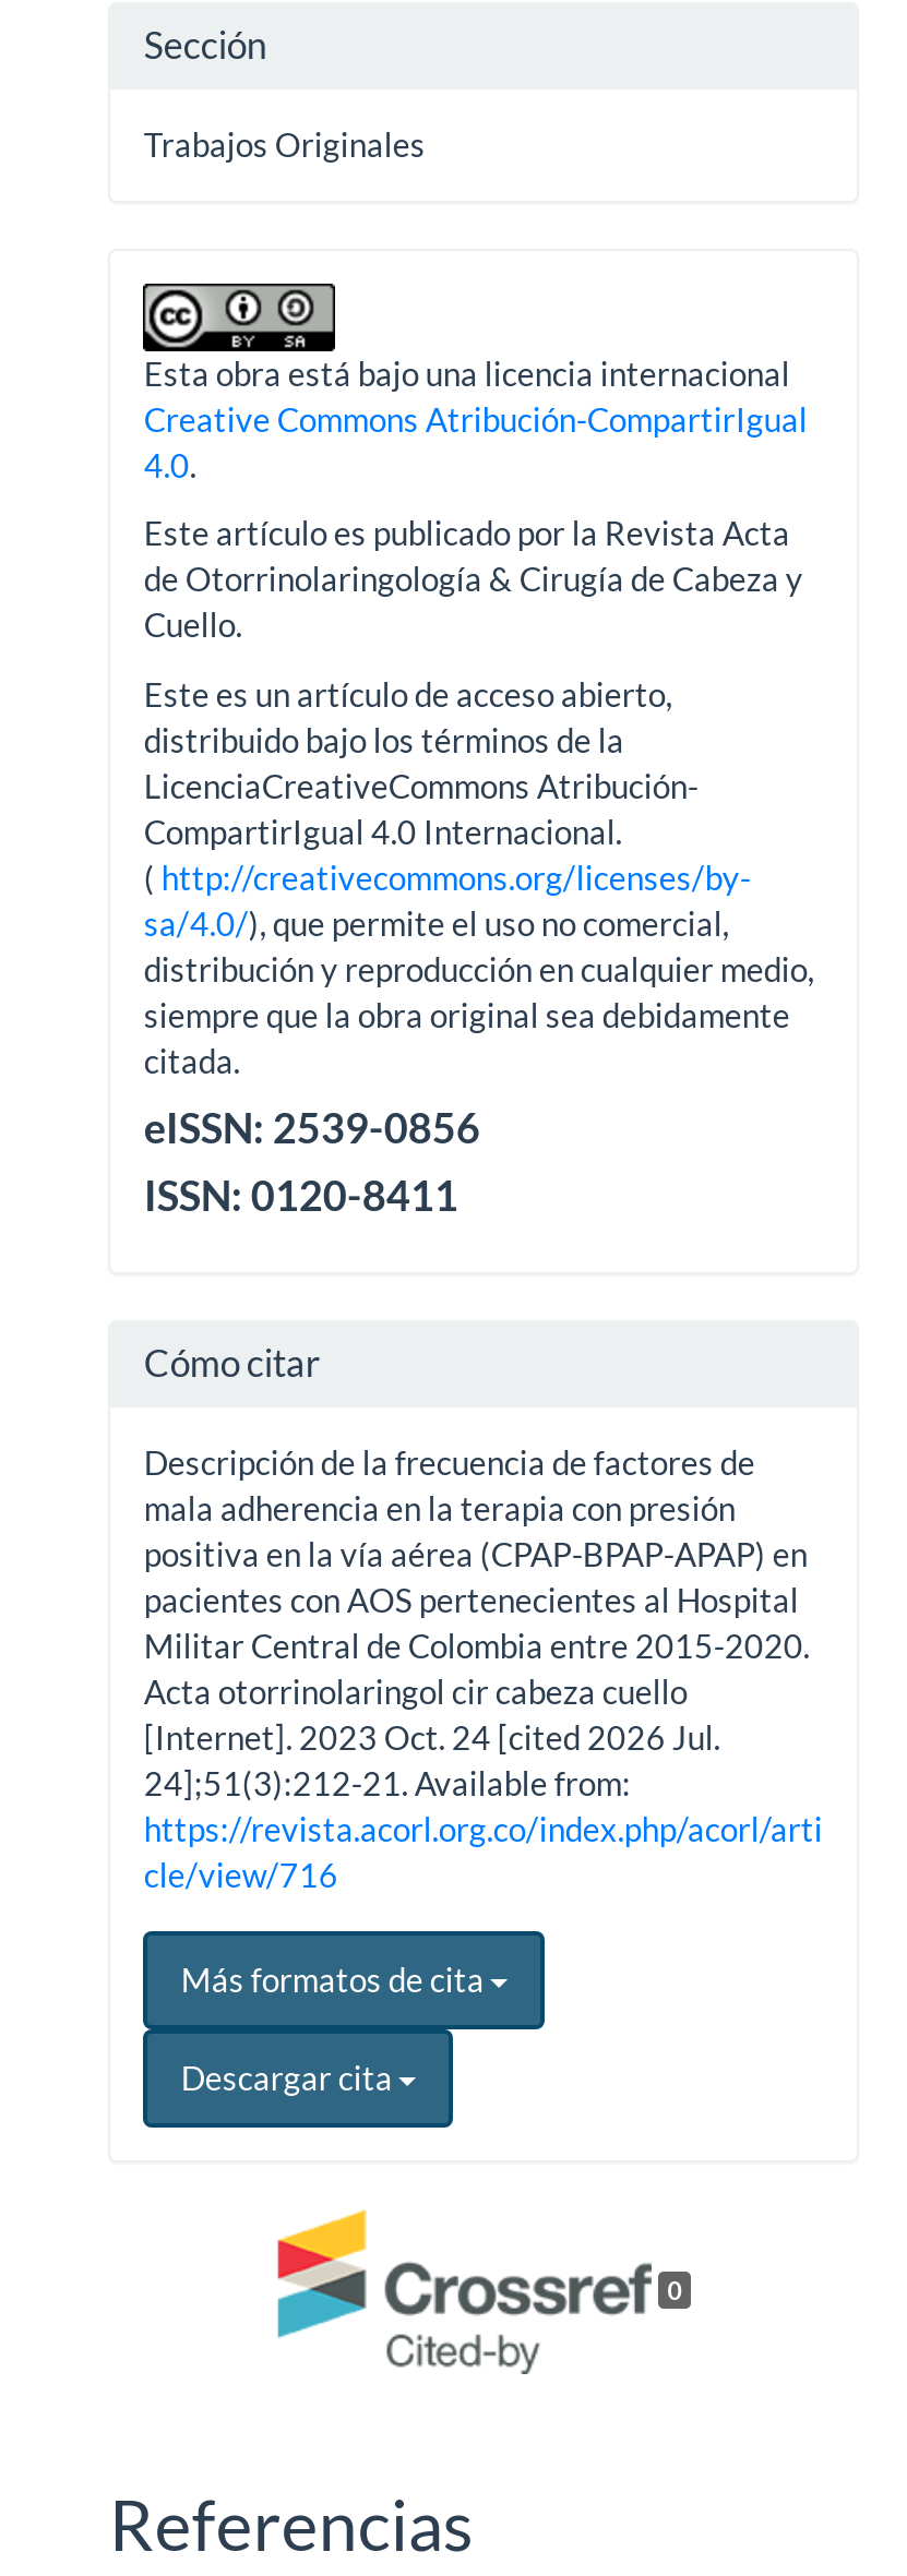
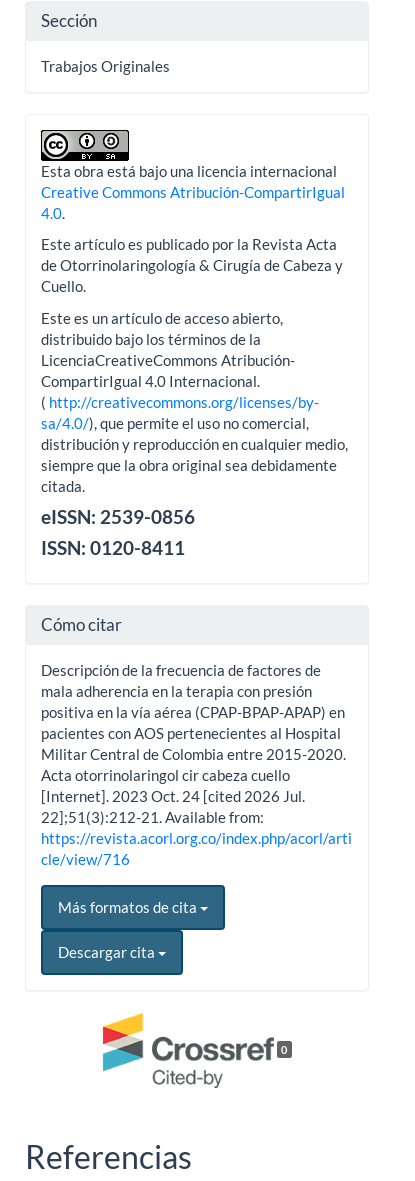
- 24];51(3):212-21. Available from:
+ 22];51(3):212-21. Available from:
